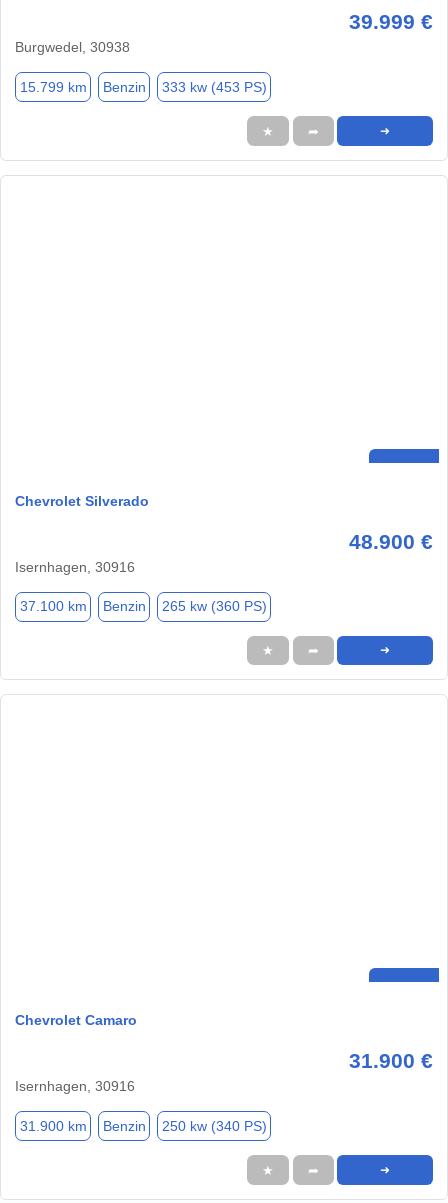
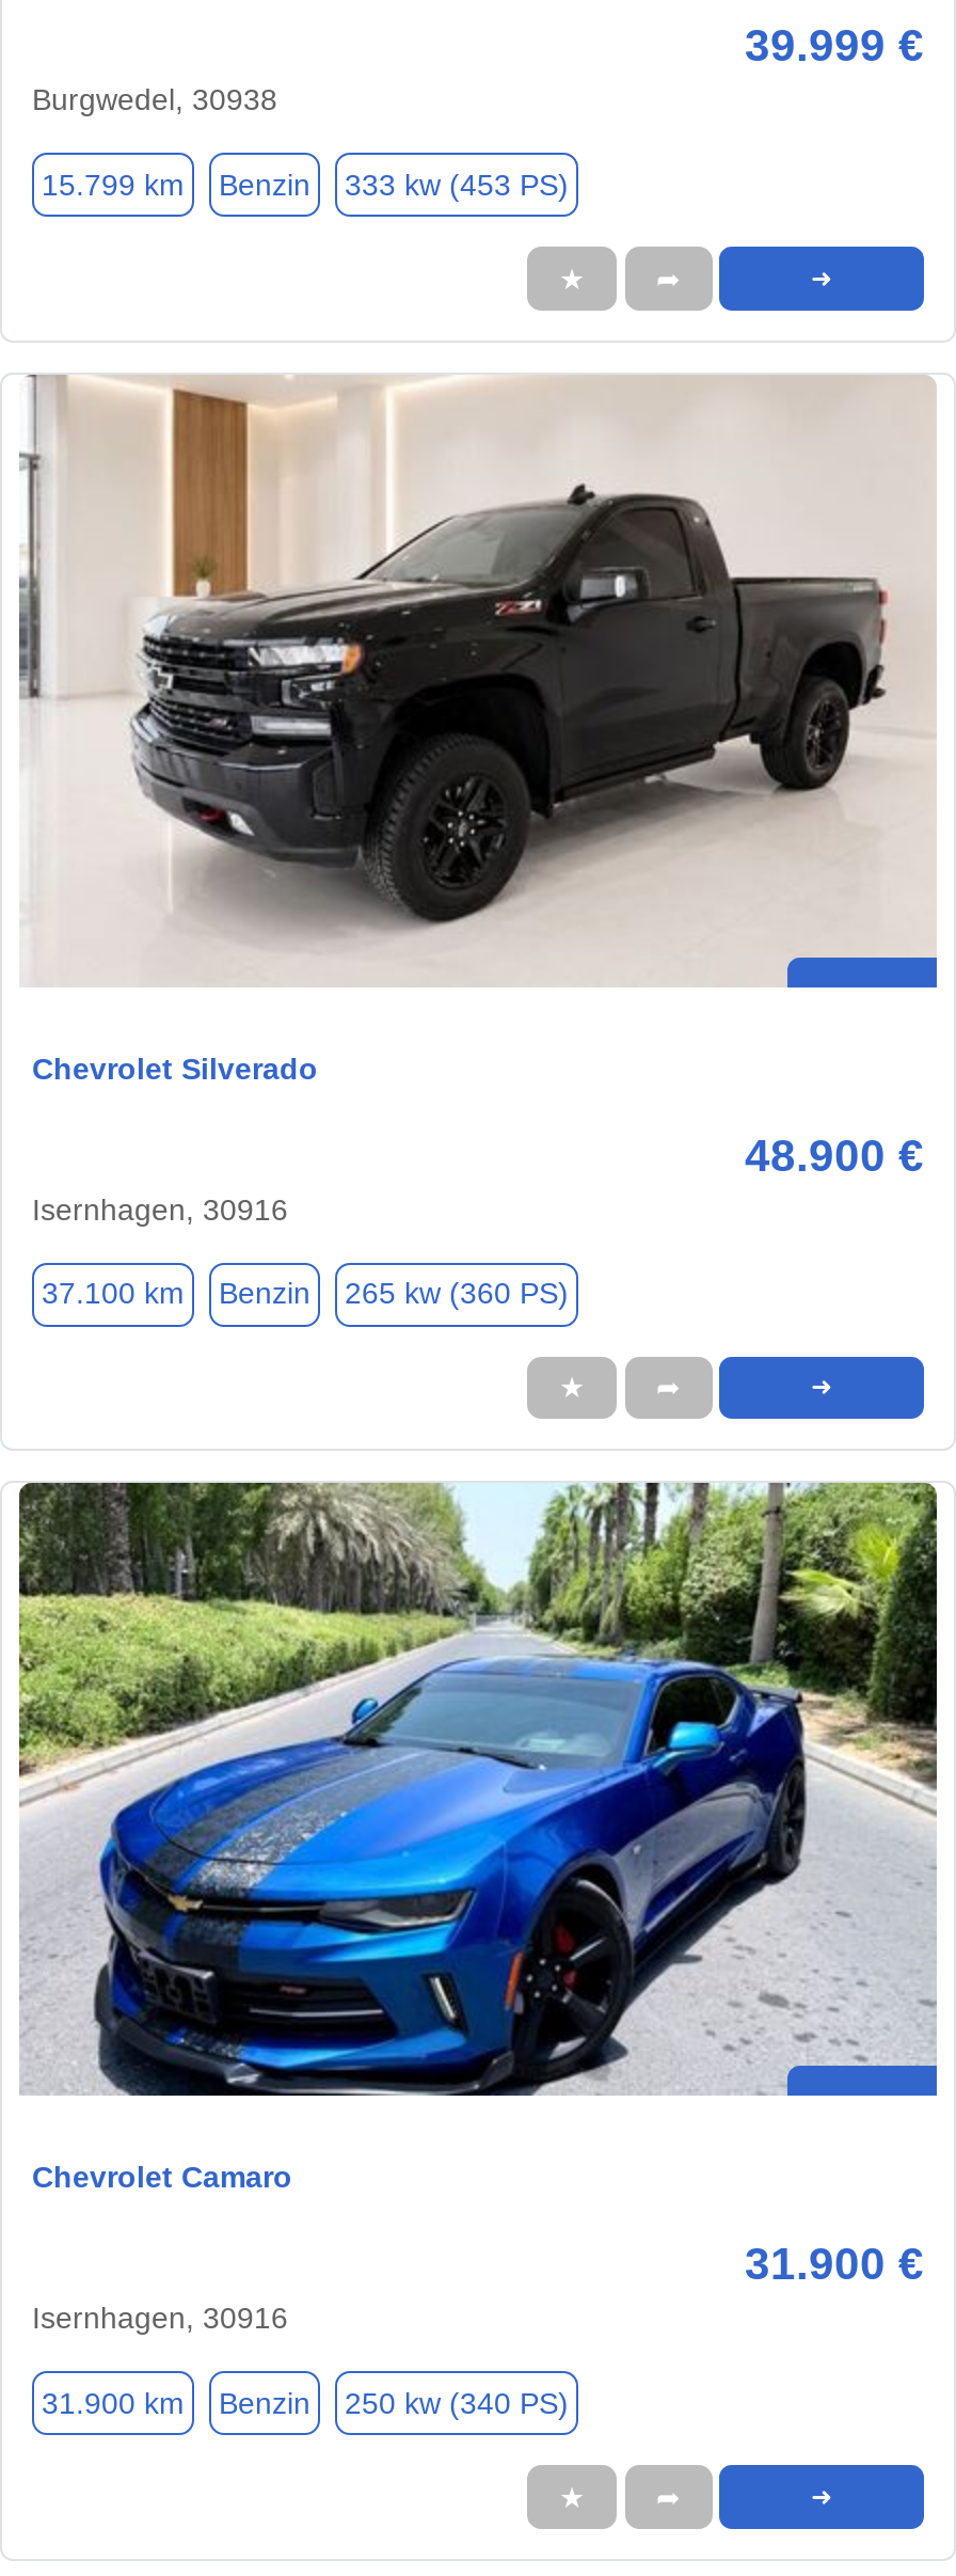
+ [image]

+ [image]
